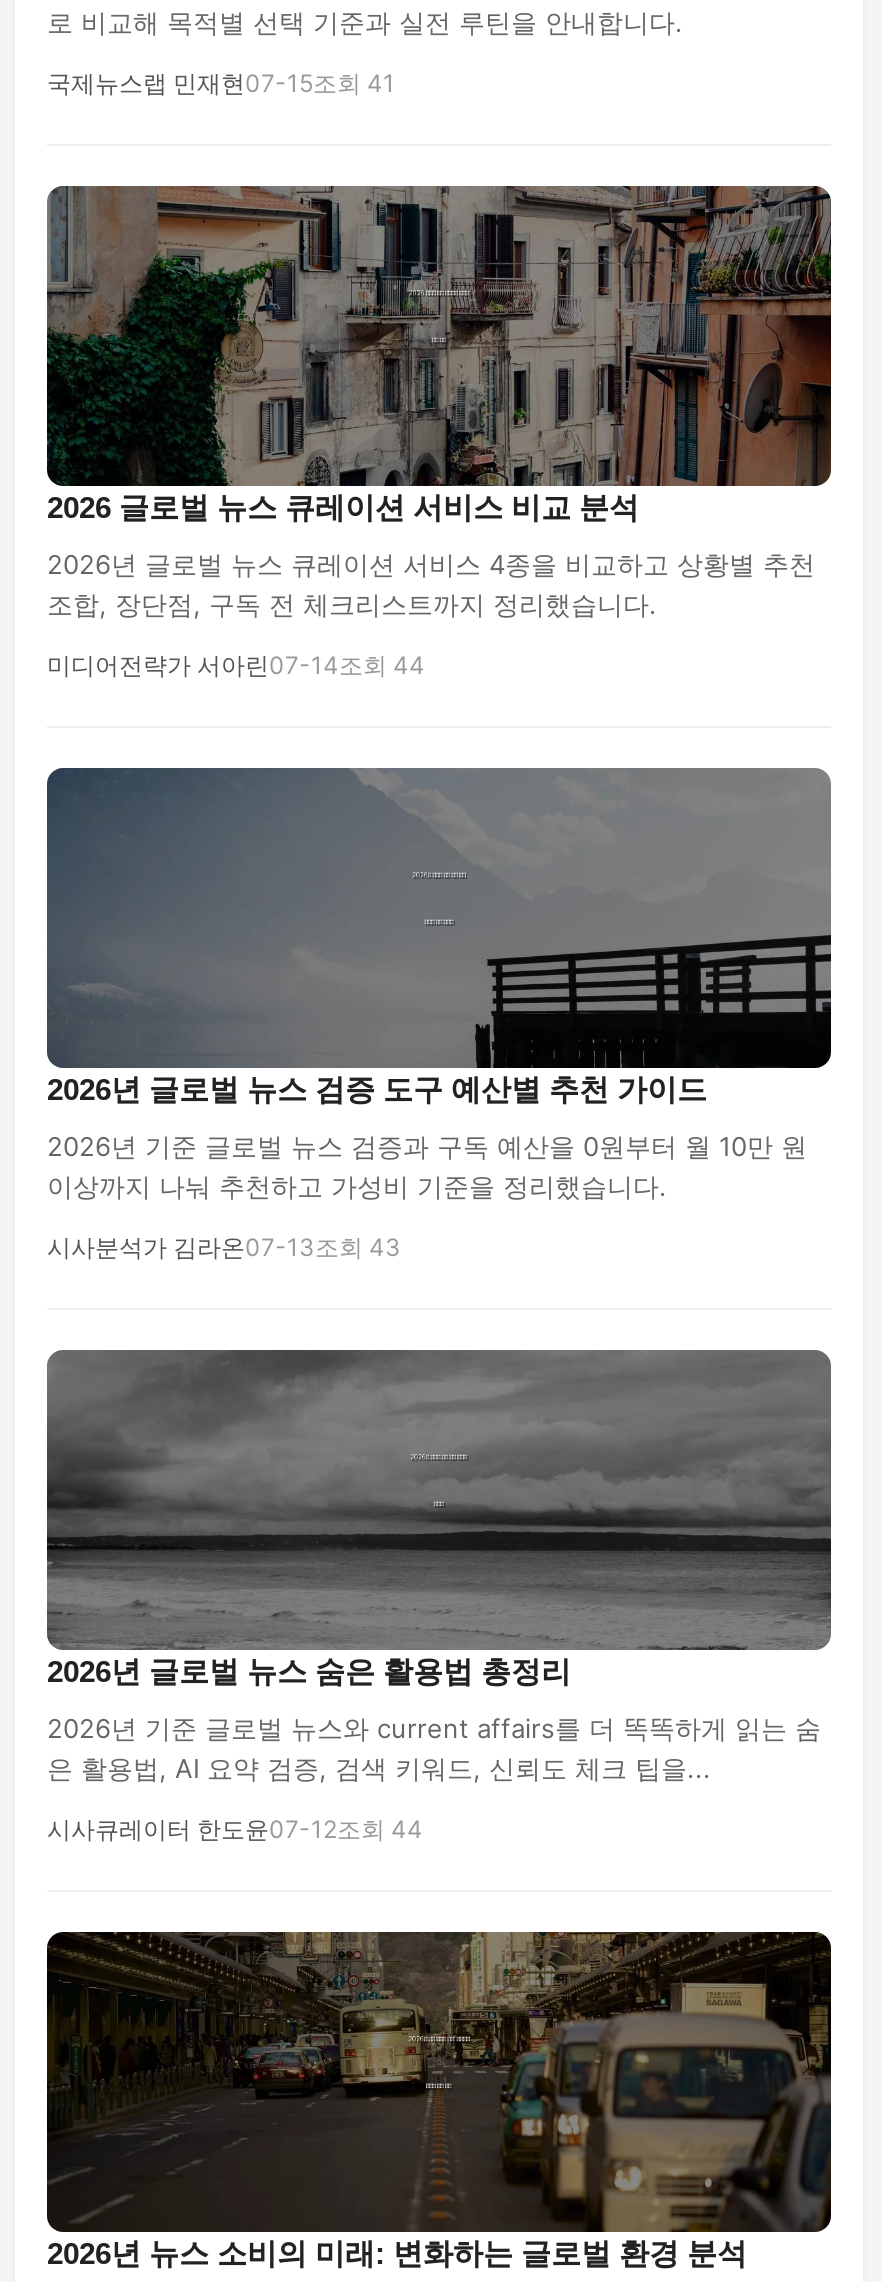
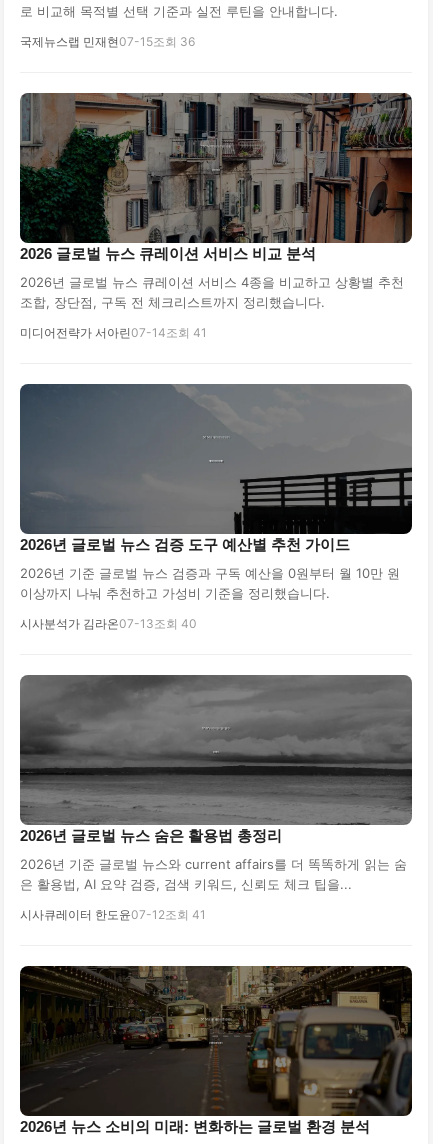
- 국제뉴스랩 민재현 07-15조회 41
+ 국제뉴스랩 민재현 07-15조회 36

- 미디어전략가 서아린 07-14조회 44
+ 미디어전략가 서아린 07-14조회 41

- 시사분석가 김라온07-13조회 43
+ 시사분석가 김라온07-13조회 40

- 시사큐레이터 한도윤07-12조회 44
+ 시사큐레이터 한도윤07-12조회 41
